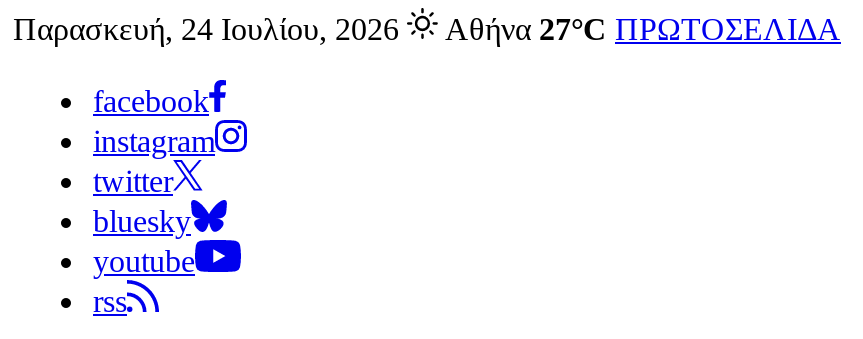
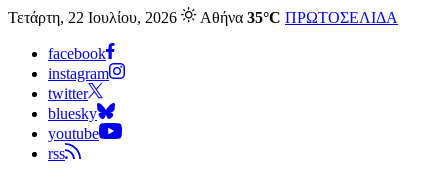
- Παρασκευή, 24 Ιουλίου, 2026
+ Τετάρτη, 22 Ιουλίου, 2026

- Αθήνα 27°C ΠΡΩΤΟΣΕΛΙΔΑ
+ Αθήνα 35°C ΠΡΩΤΟΣΕΛΙΔΑ
